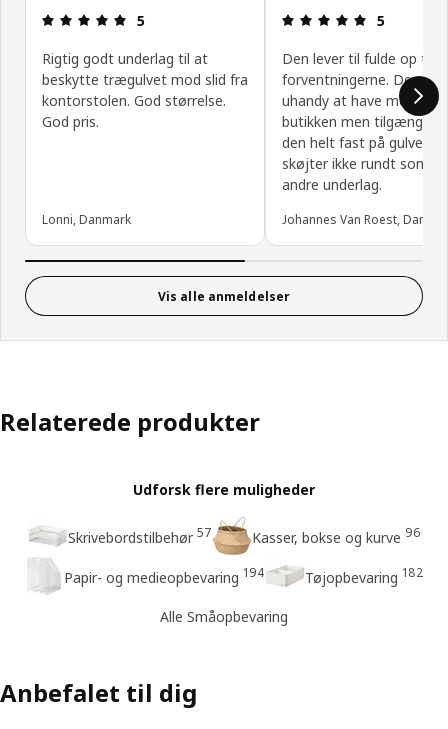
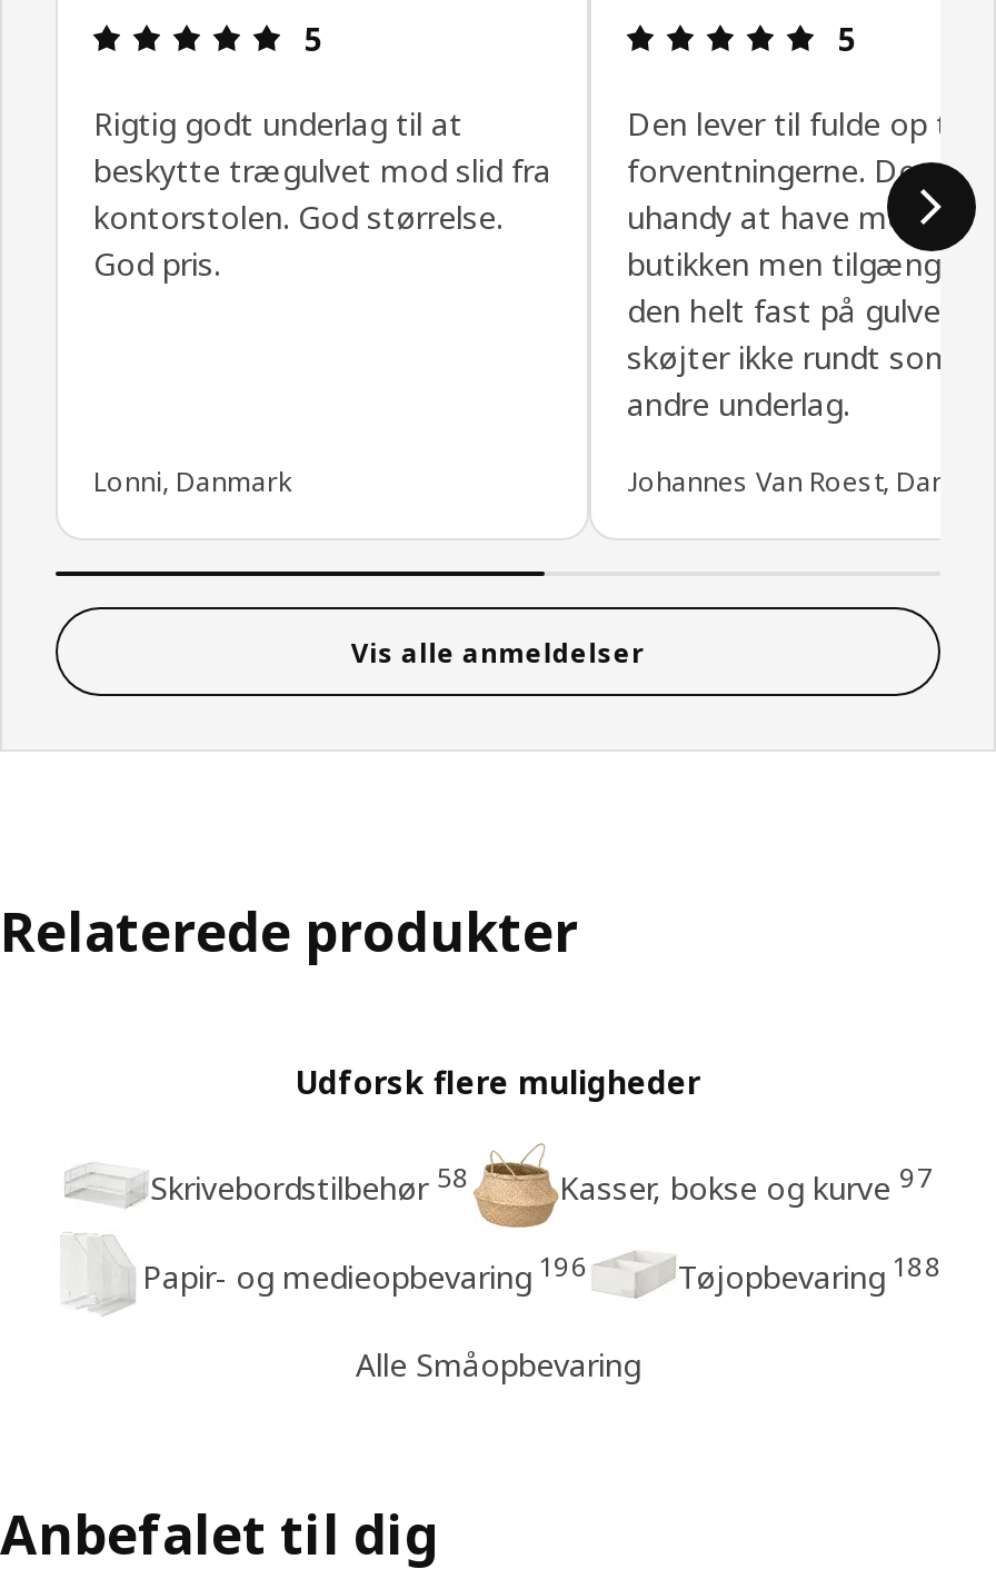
- Skrivebordstilbehør 57
+ Skrivebordstilbehør 58

- Kasser, bokse og kurve 96
+ Kasser, bokse og kurve 97

- Papir- og medieopbevaring 194
+ Papir- og medieopbevaring 196

- Tøjopbevaring 182
+ Tøjopbevaring 188
